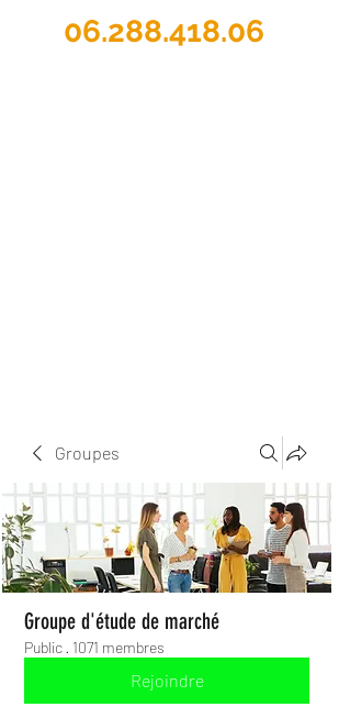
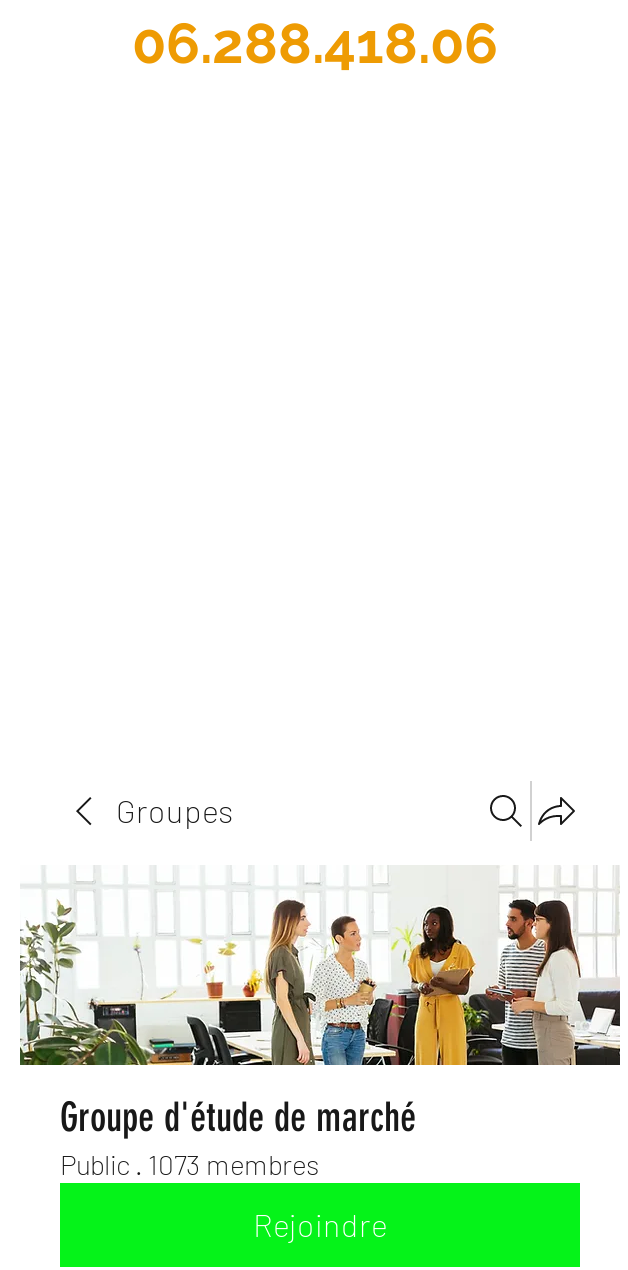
- Public 1071 membres
+ Public 1073 membres
